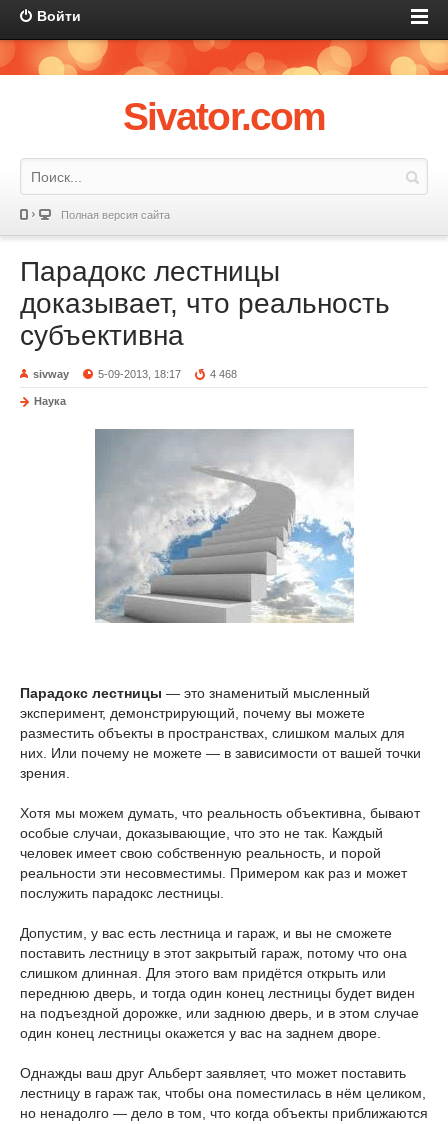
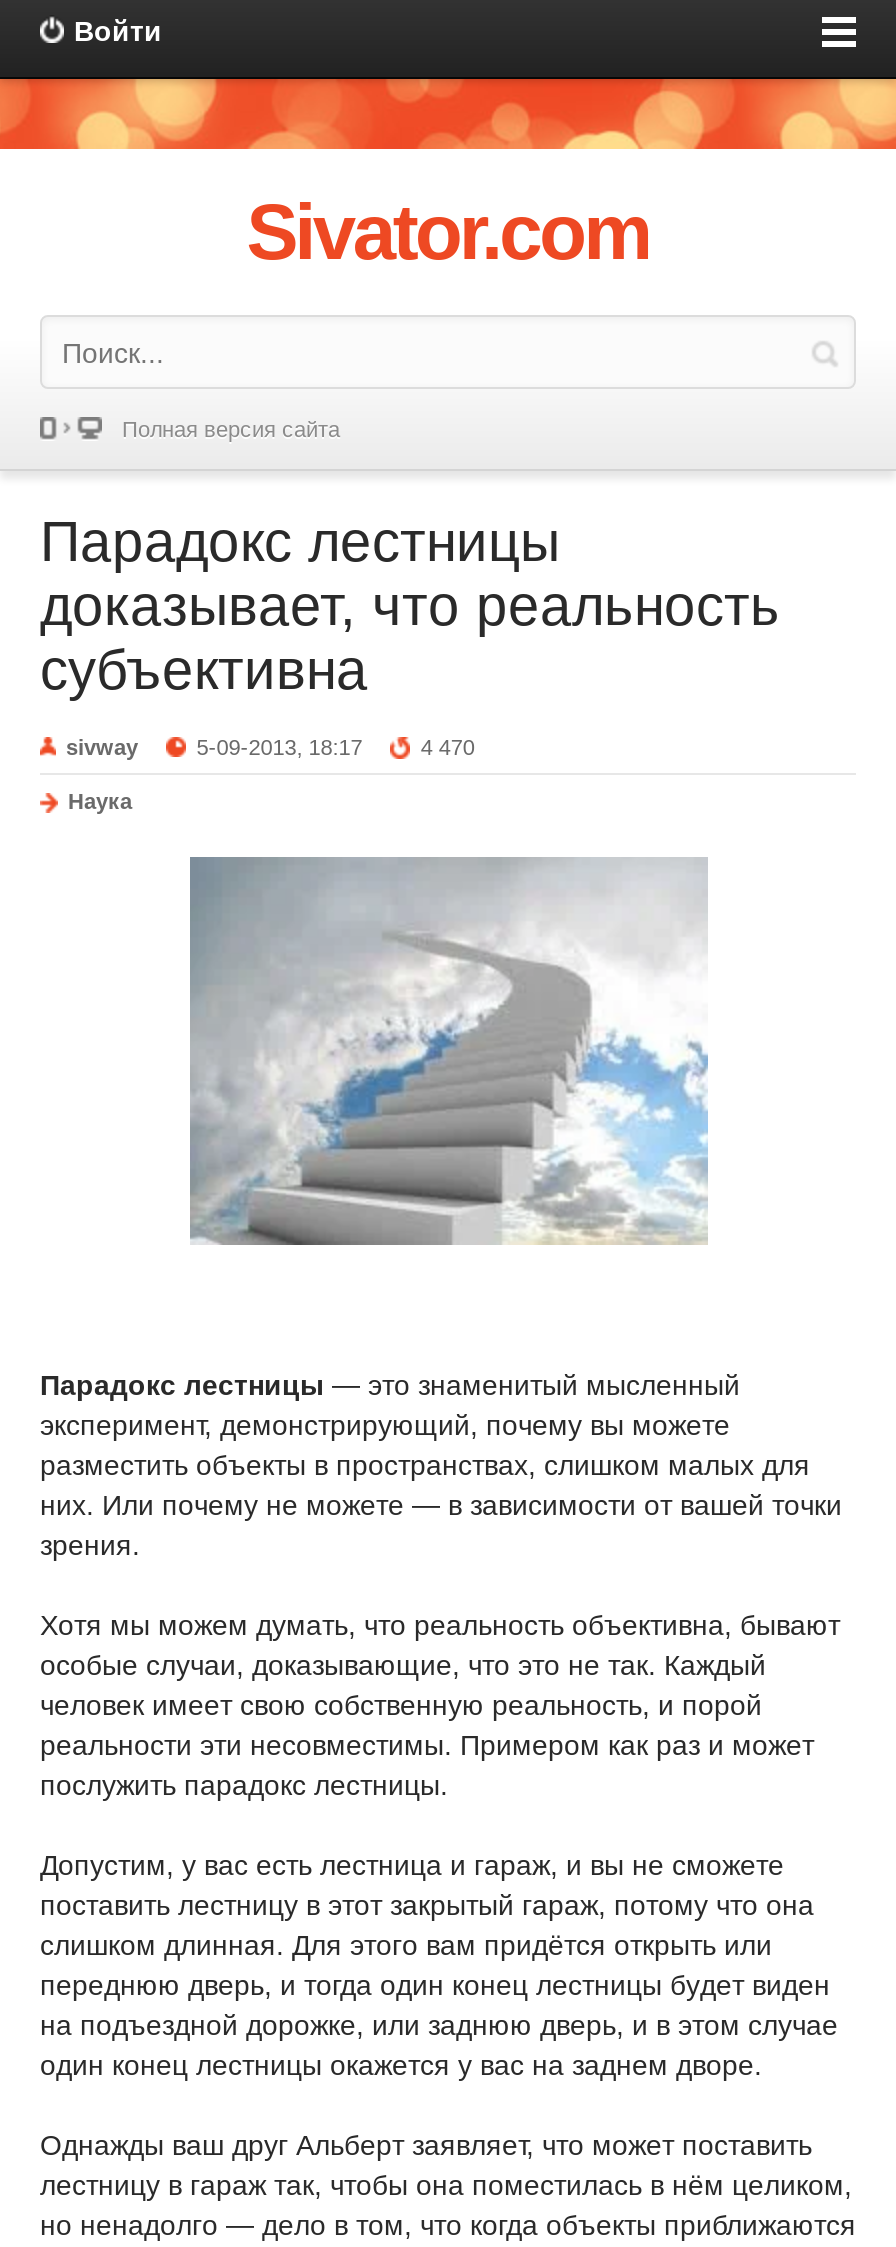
- 4 468
+ 4 470
